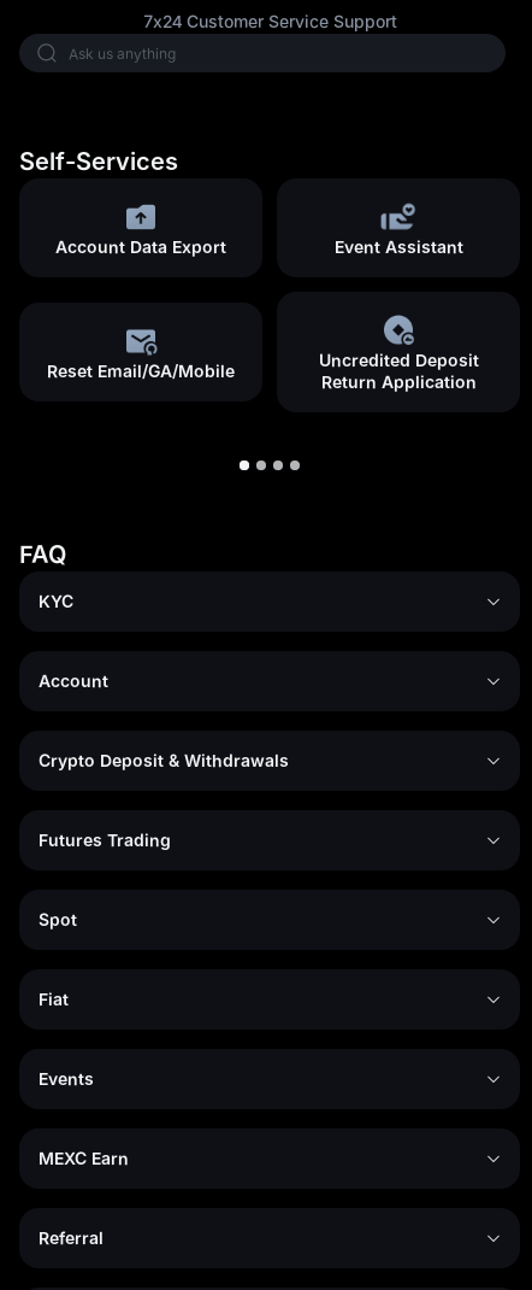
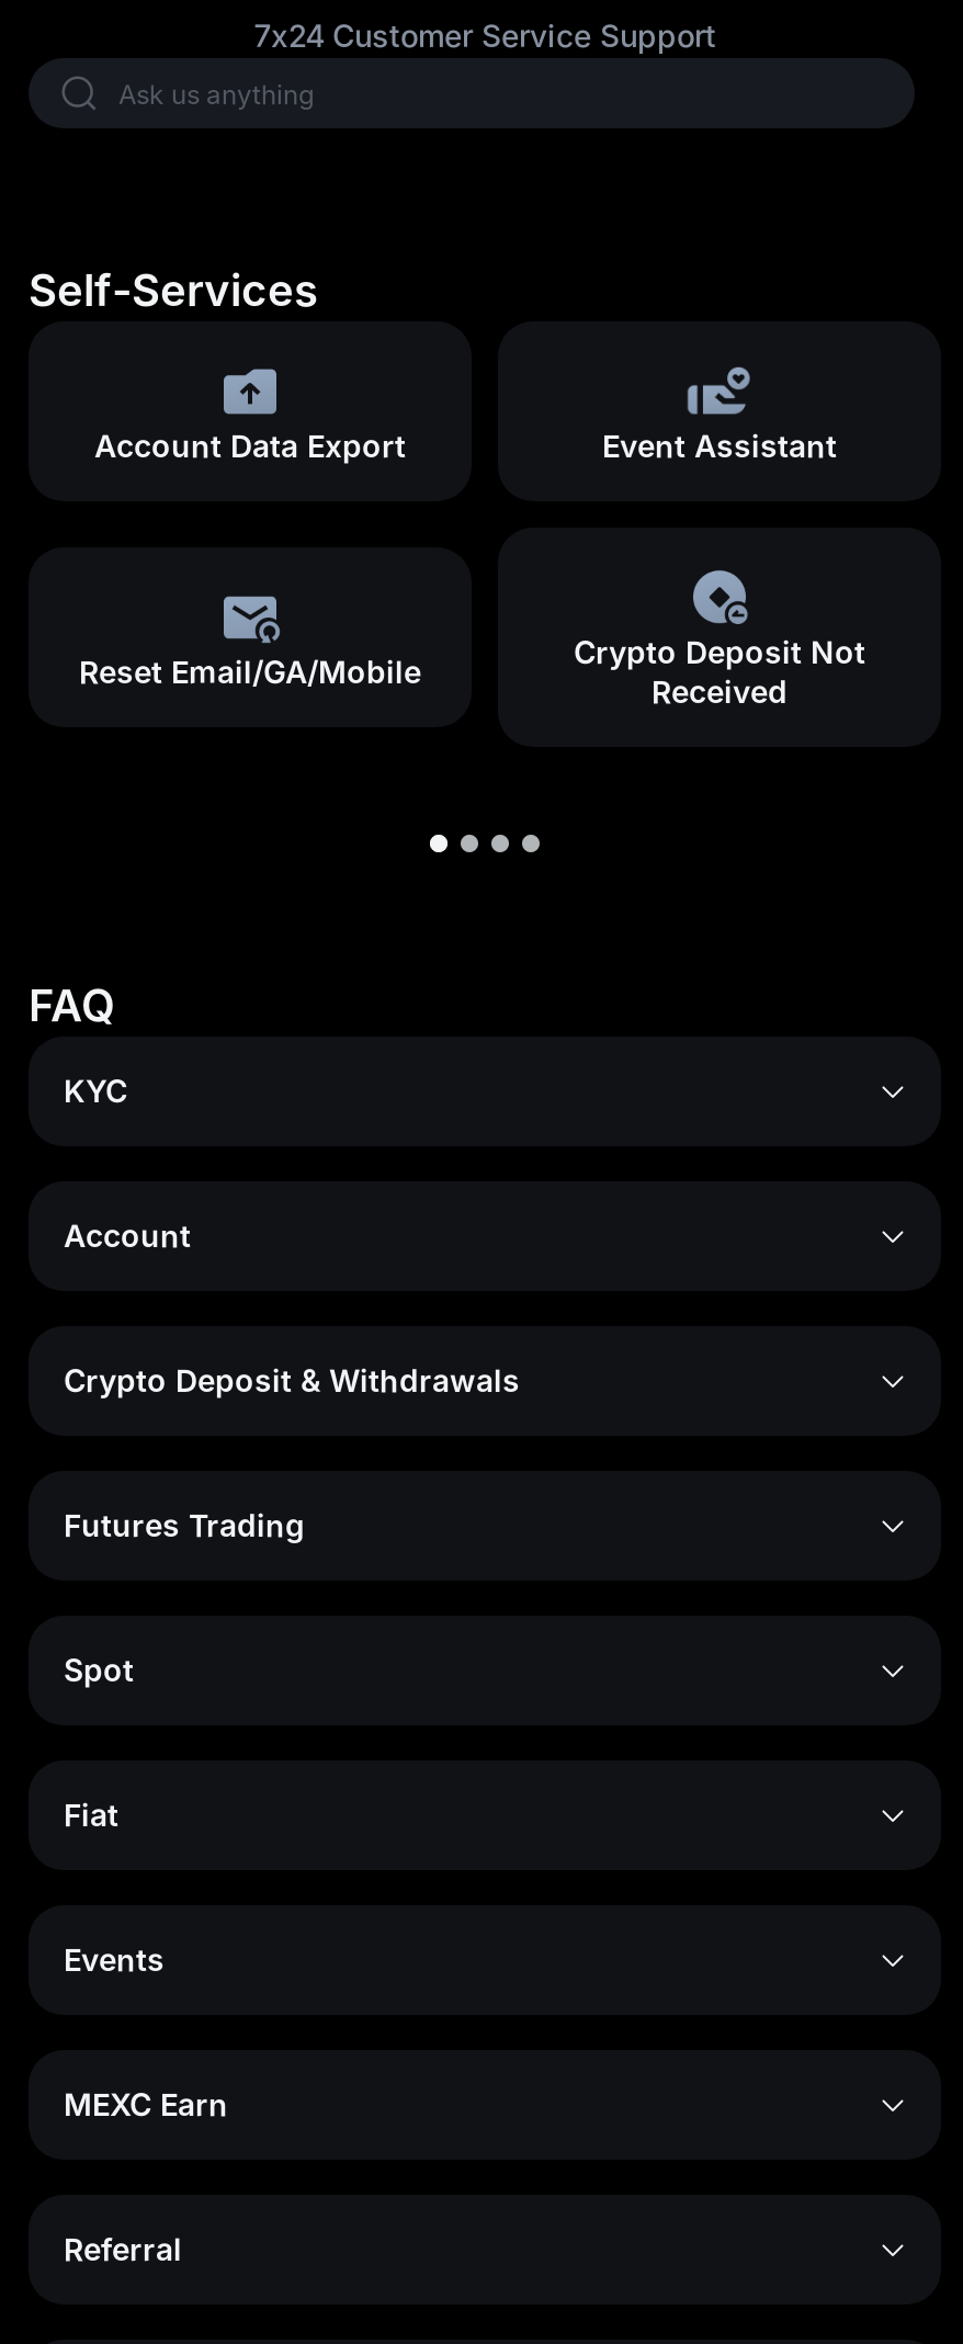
- Uncredited Deposit
- Return Application
+ Crypto Deposit Not
+ Received
